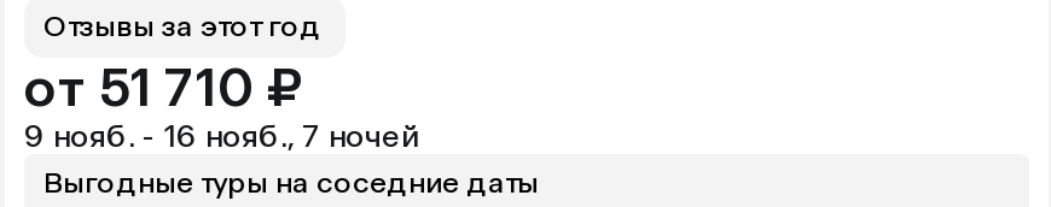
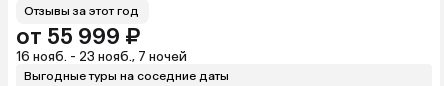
- от 51 710 ₽
+ от 55 999 ₽

- 9 нояб. - 16 нояб., 7 ночей
+ 16 нояб. - 23 нояб., 7 ночей
